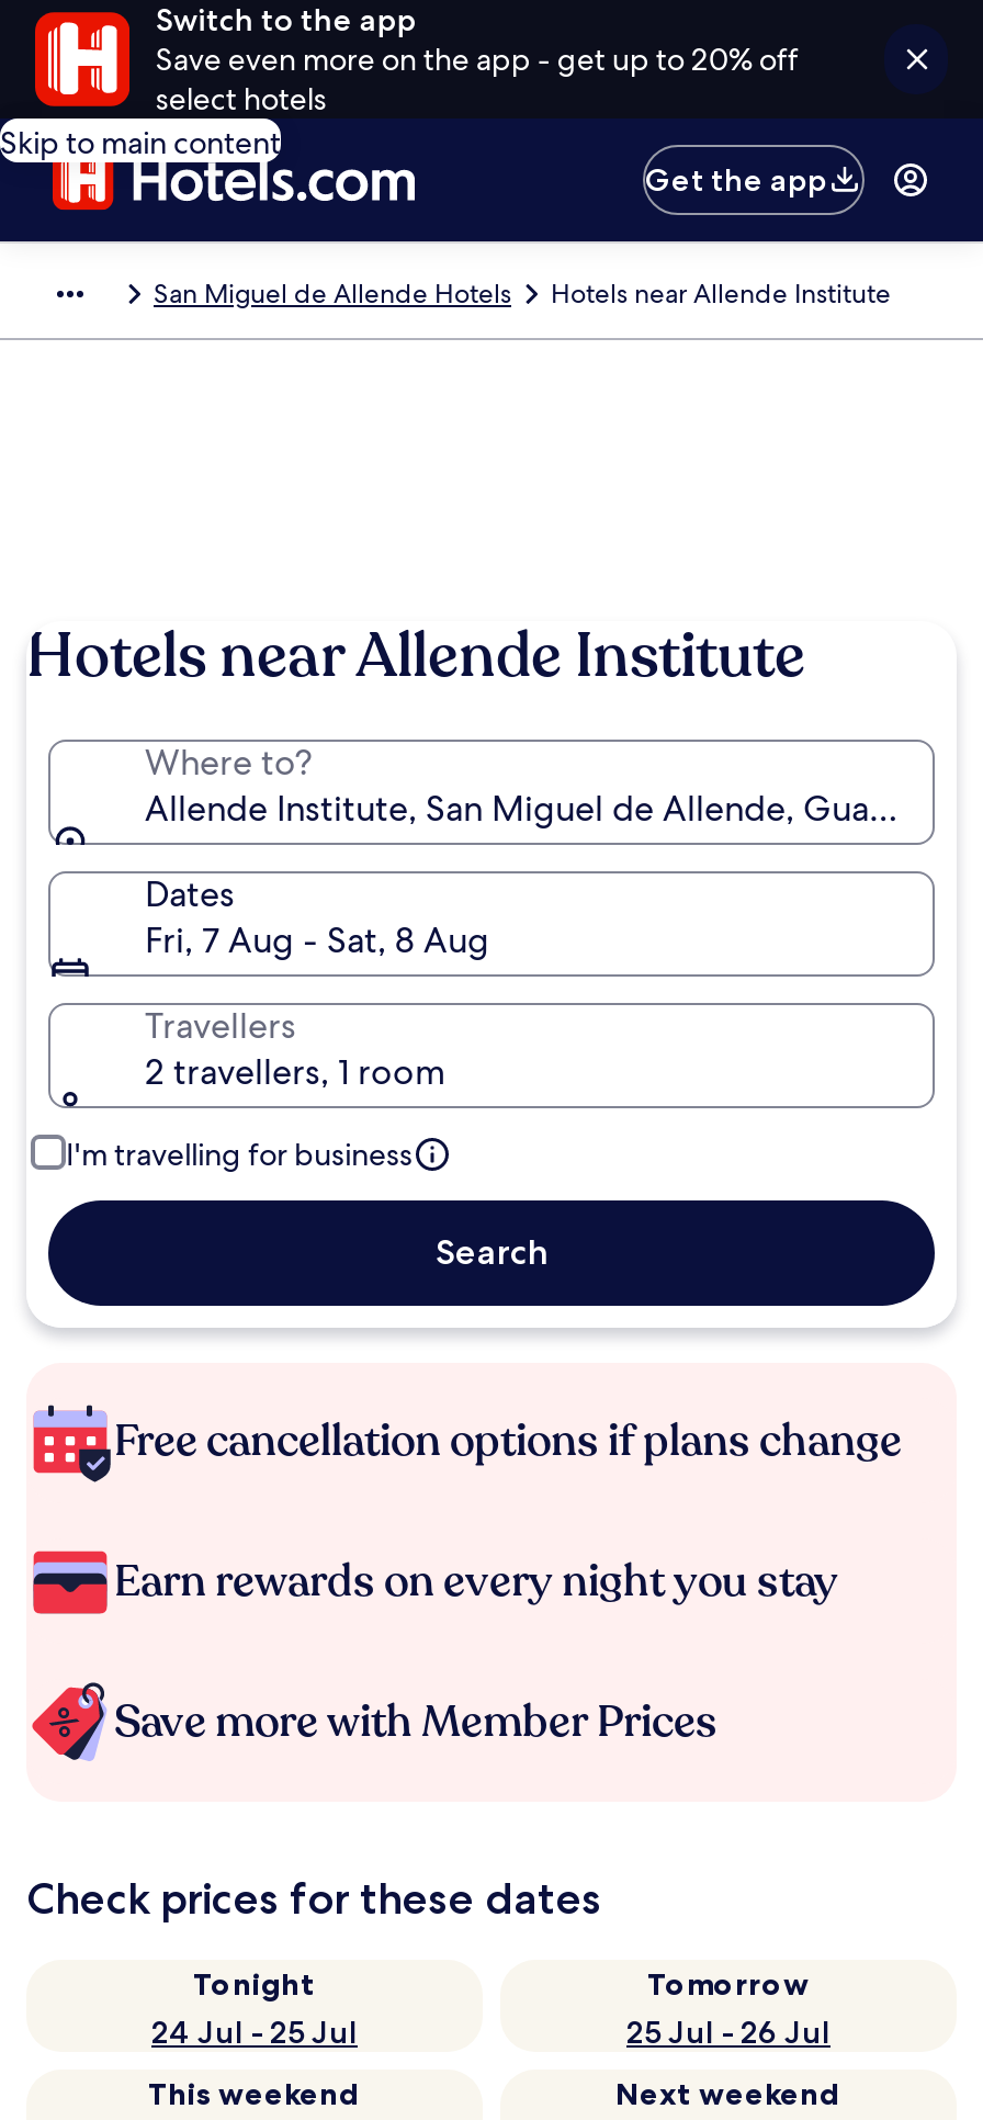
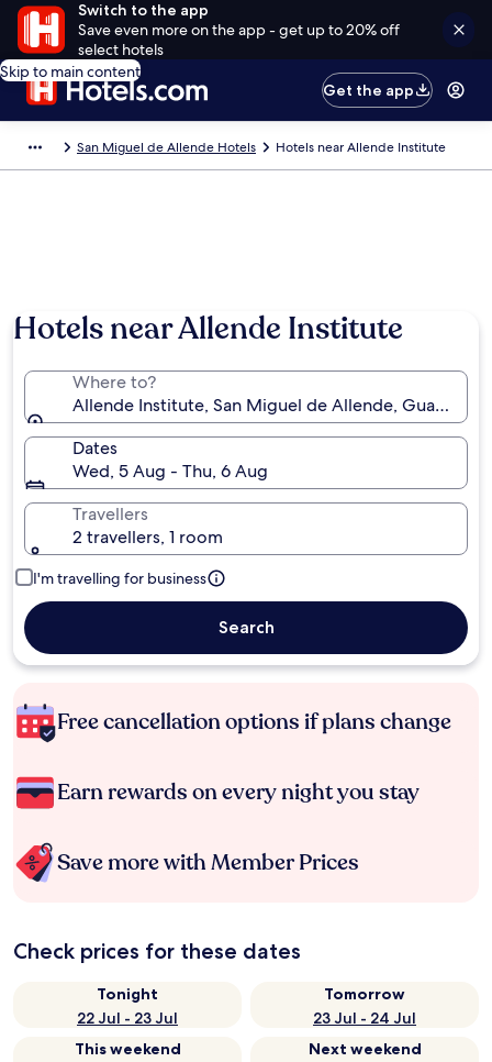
- Fri, 7 Aug - Sat, 8 Aug
+ Wed, 5 Aug - Thu, 6 Aug

- 24 Jul - 25 Jul
+ 22 Jul - 23 Jul

- 25 Jul - 26 Jul
+ 23 Jul - 24 Jul
